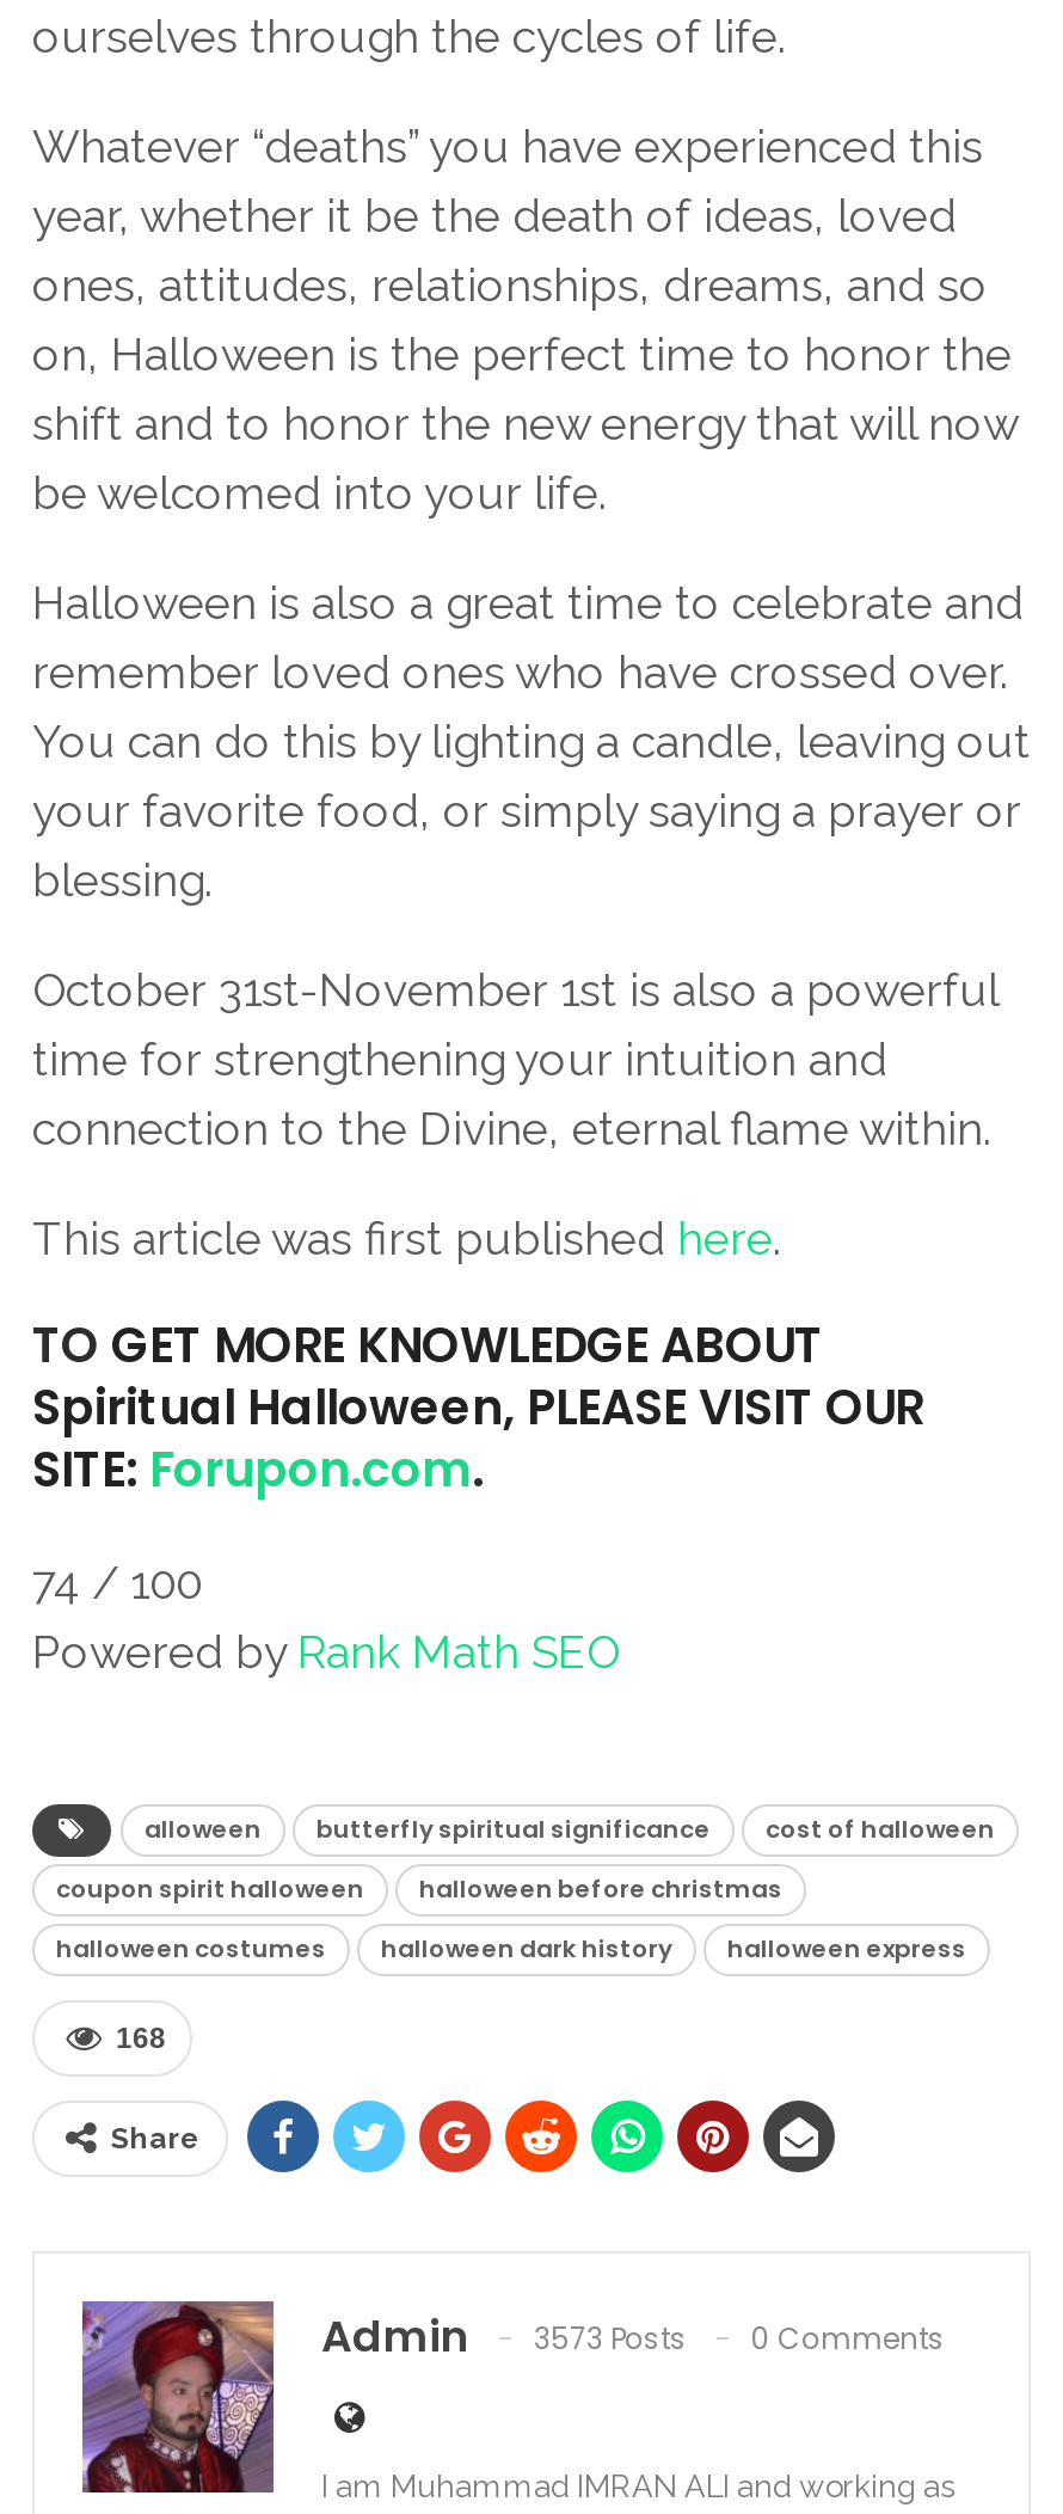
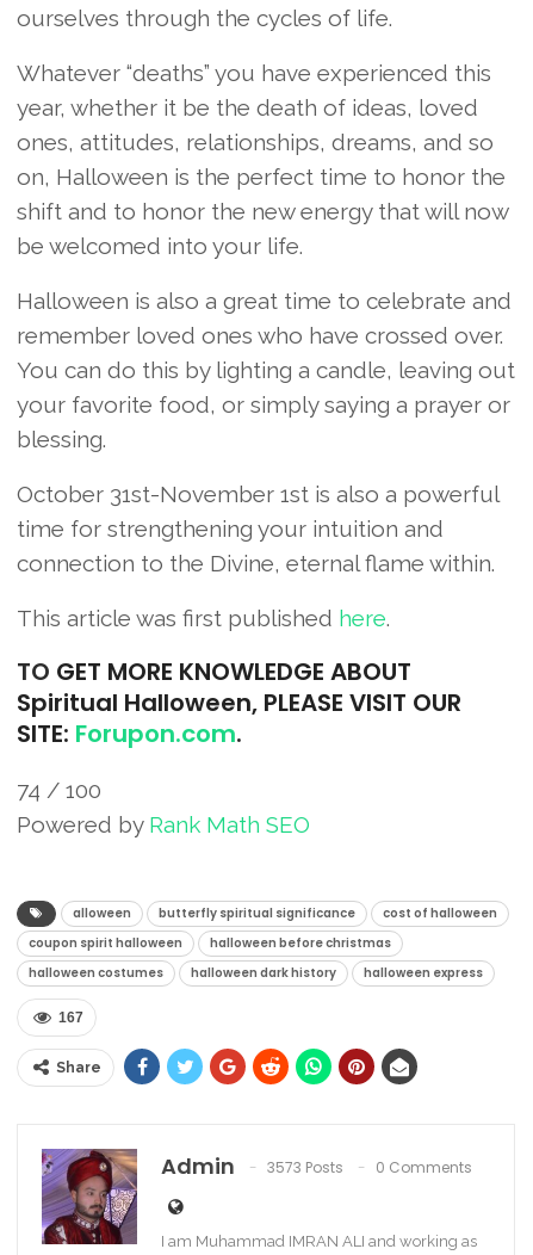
- 168
+ 167
